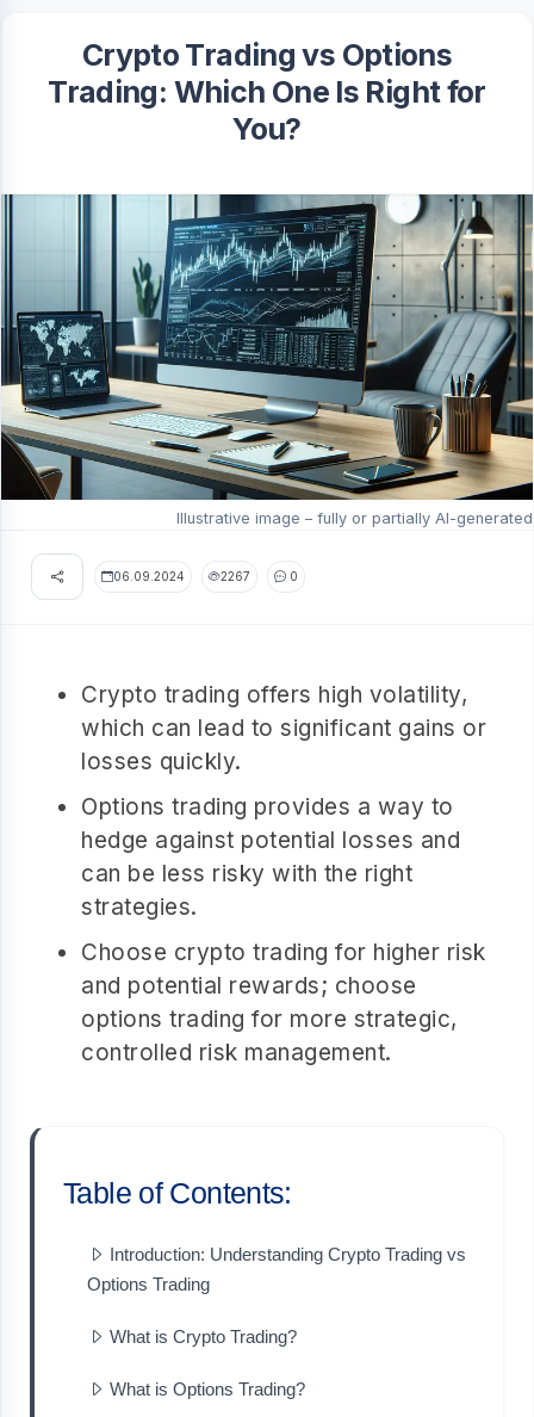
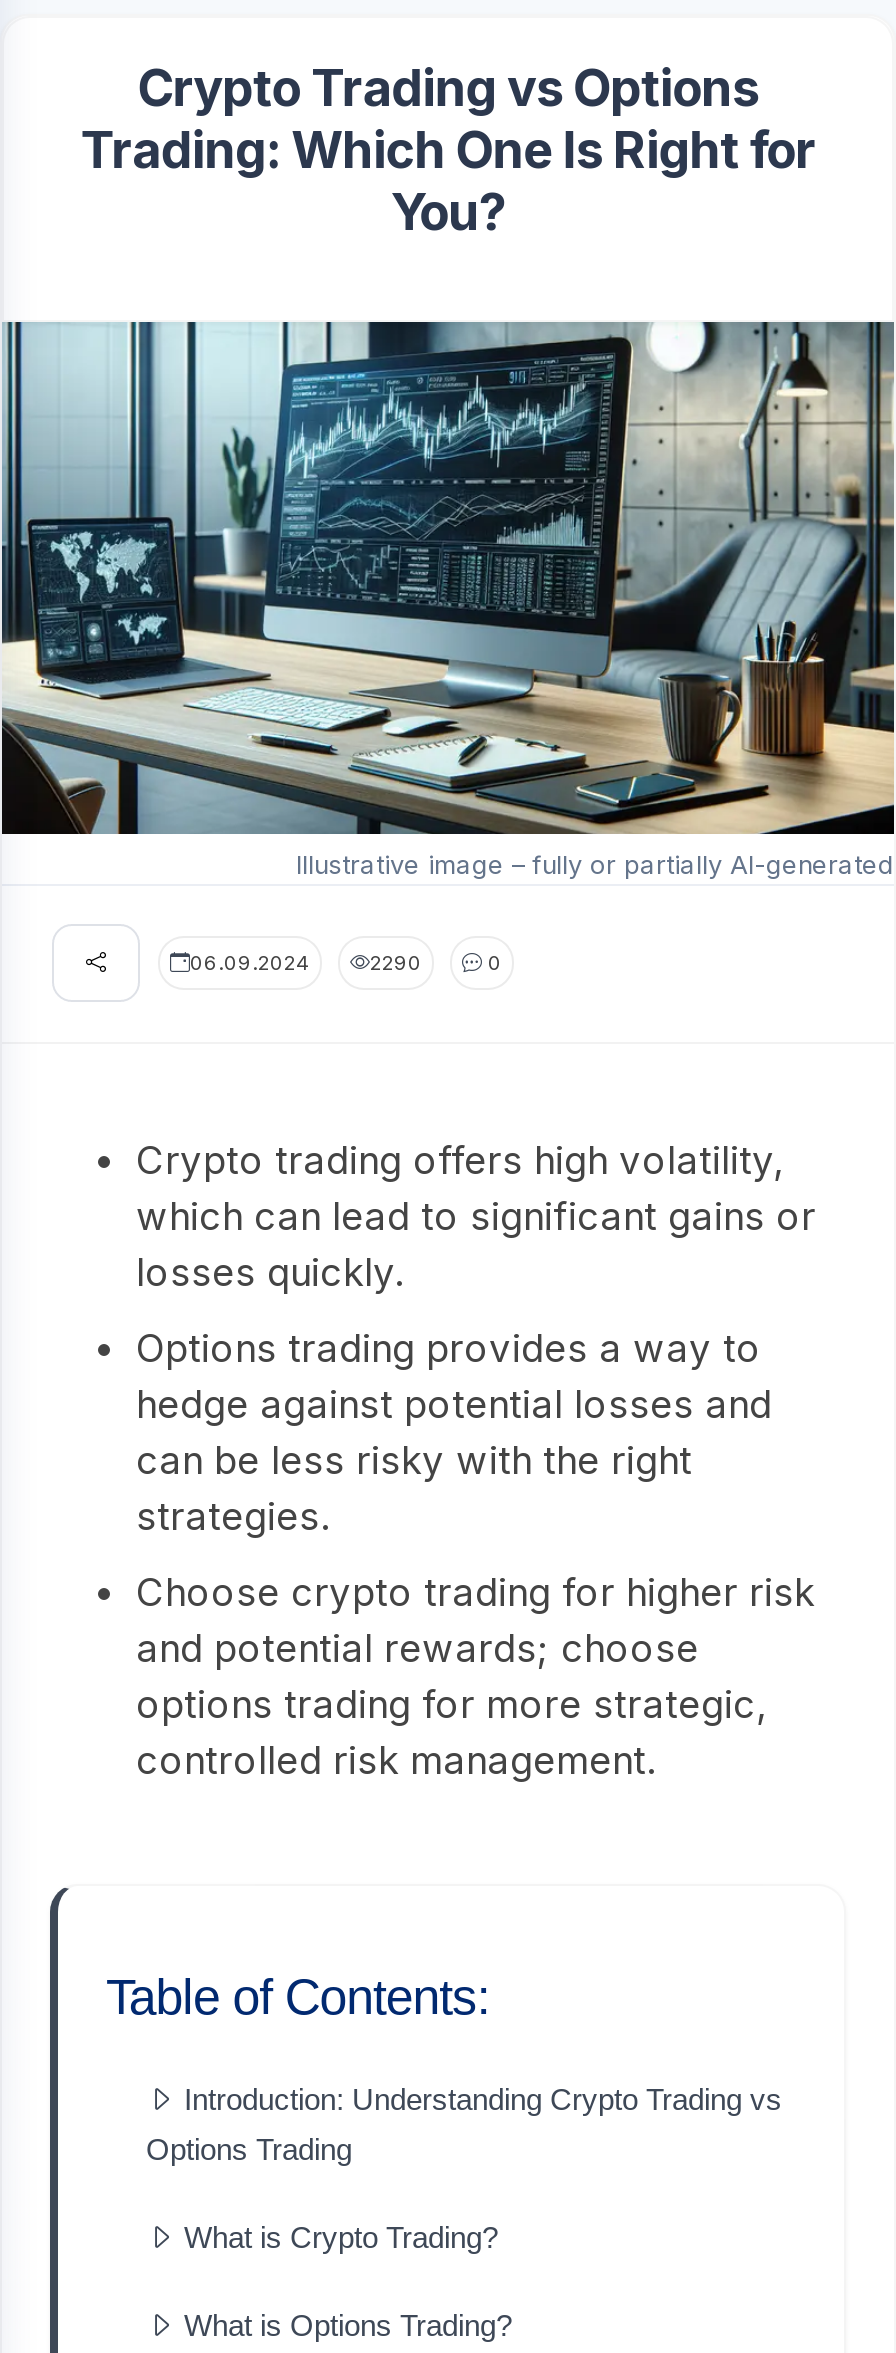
- 2267
+ 2290
